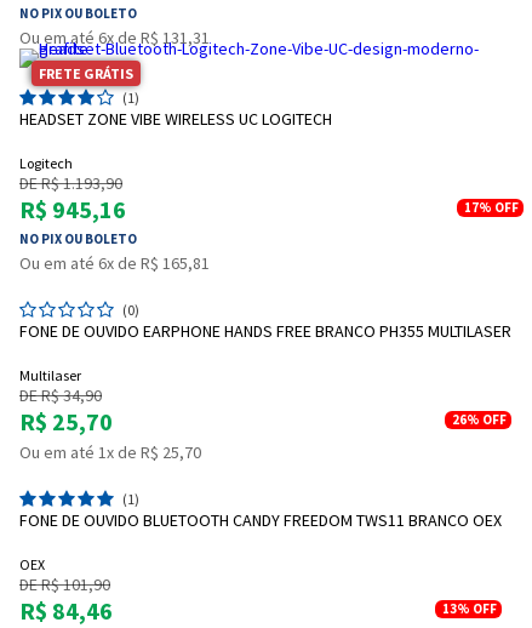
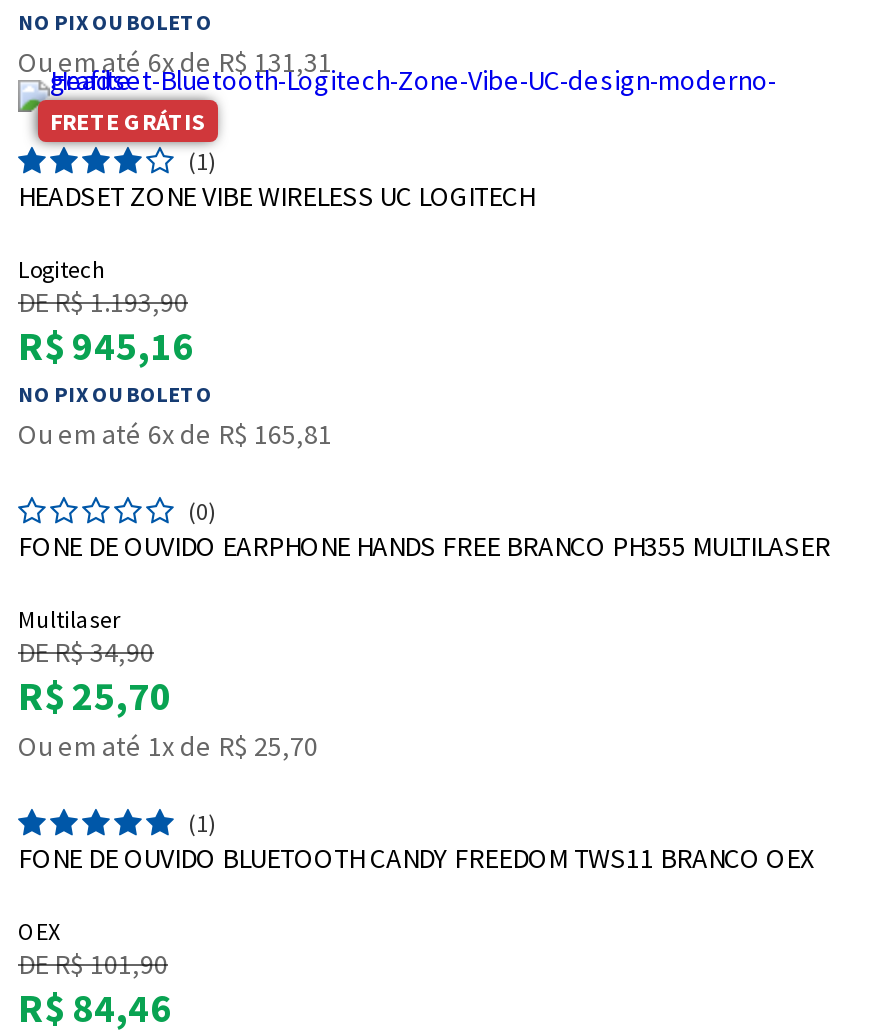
- 17%OFF

- 26%OFF

- 13%OFF
